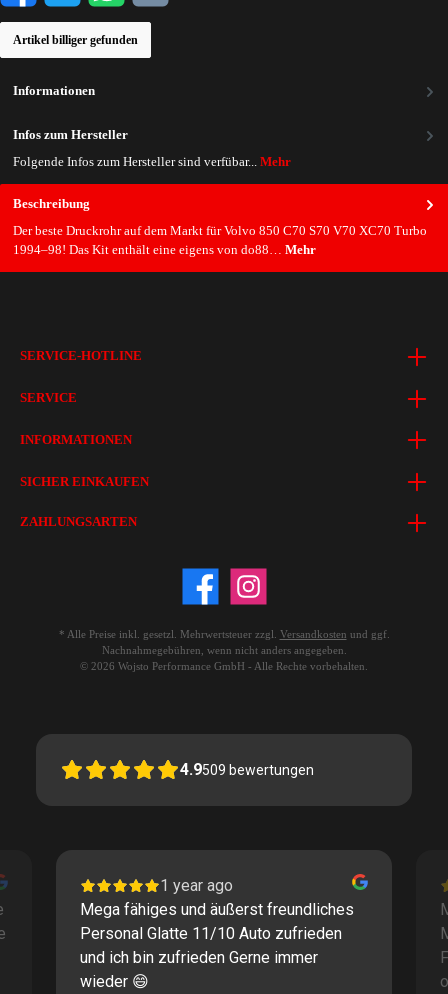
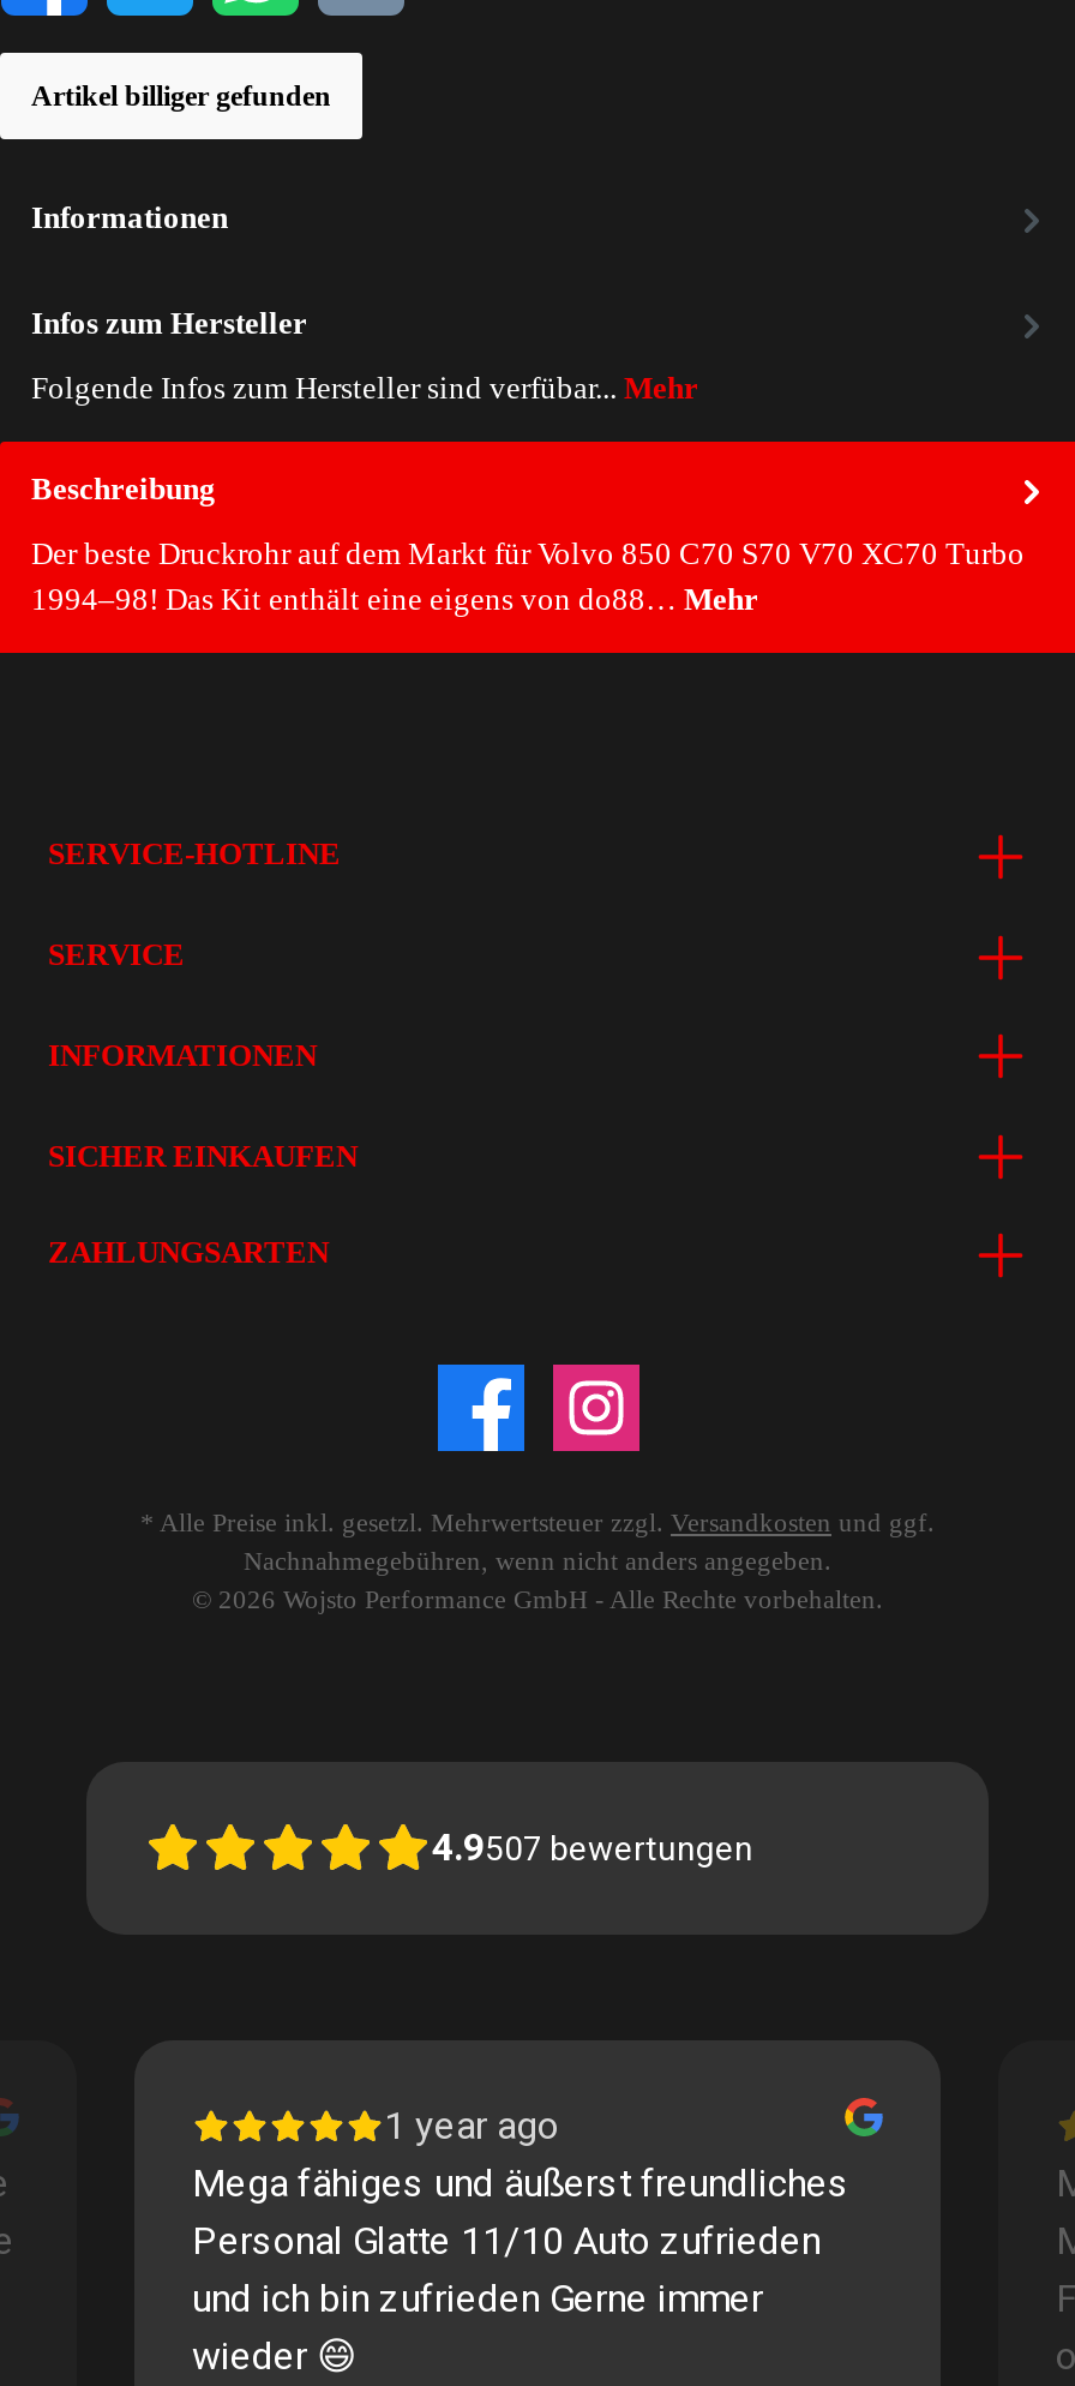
- 4.9509 bewertungen
+ 4.9507 bewertungen
